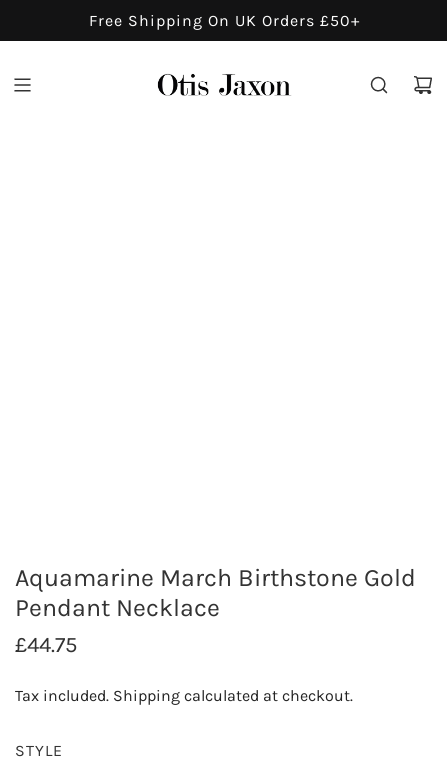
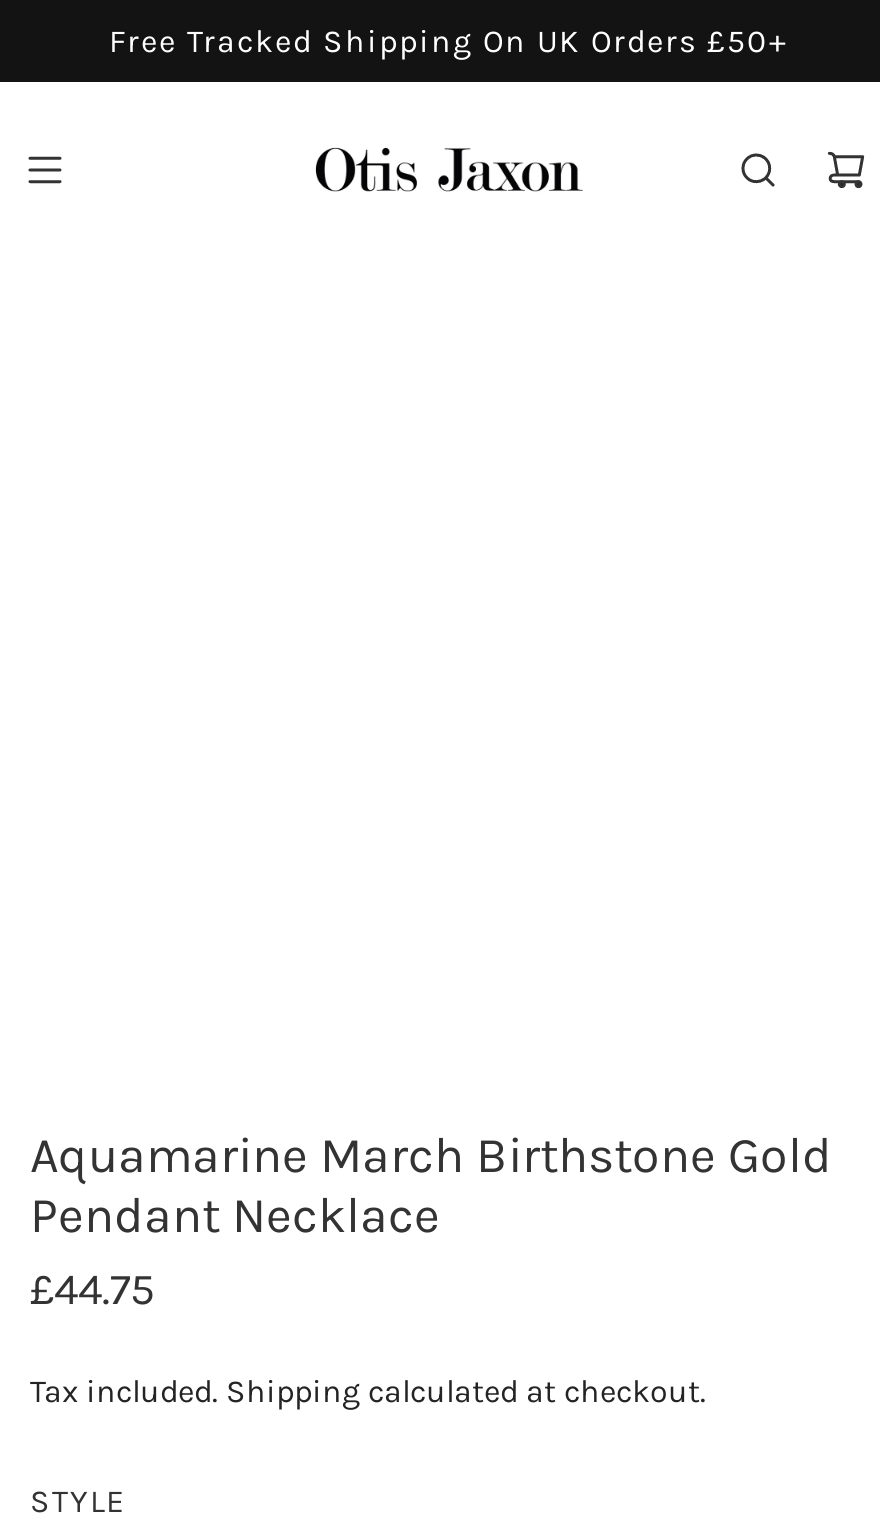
- Free Shipping On UK Orders £50+
+ Free Tracked Shipping On UK Orders £50+
